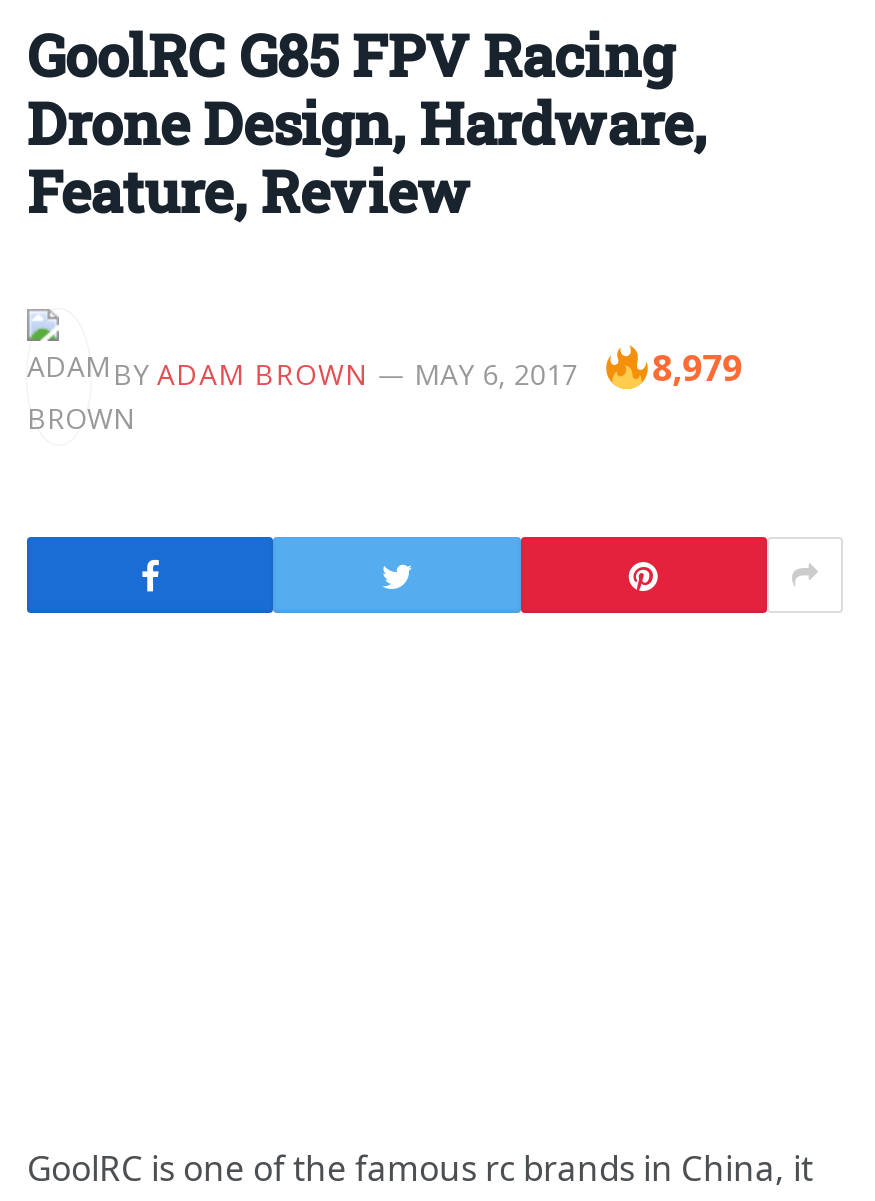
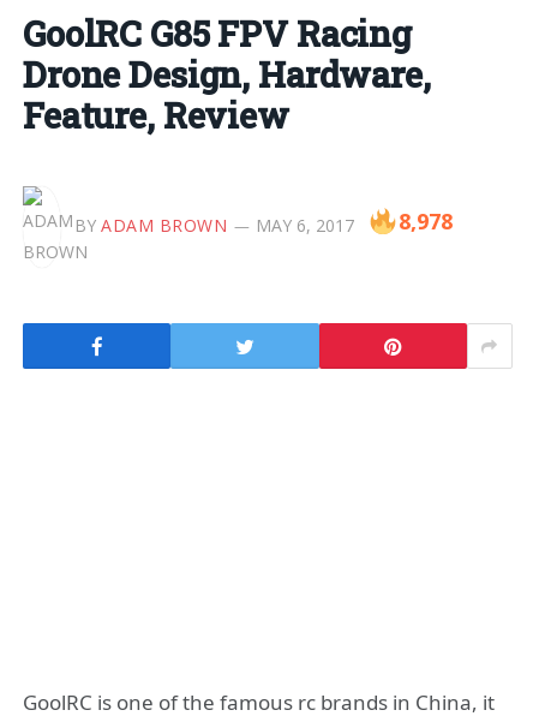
- BY ADAM BROWN MAY 6, 2017 8,979
+ BY ADAM BROWN MAY 6, 2017 8,978
